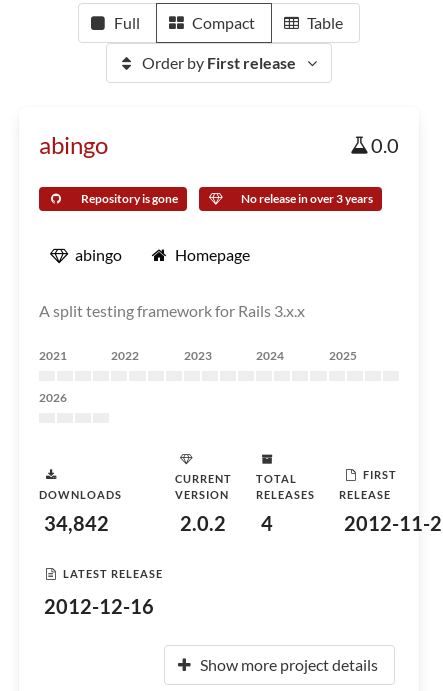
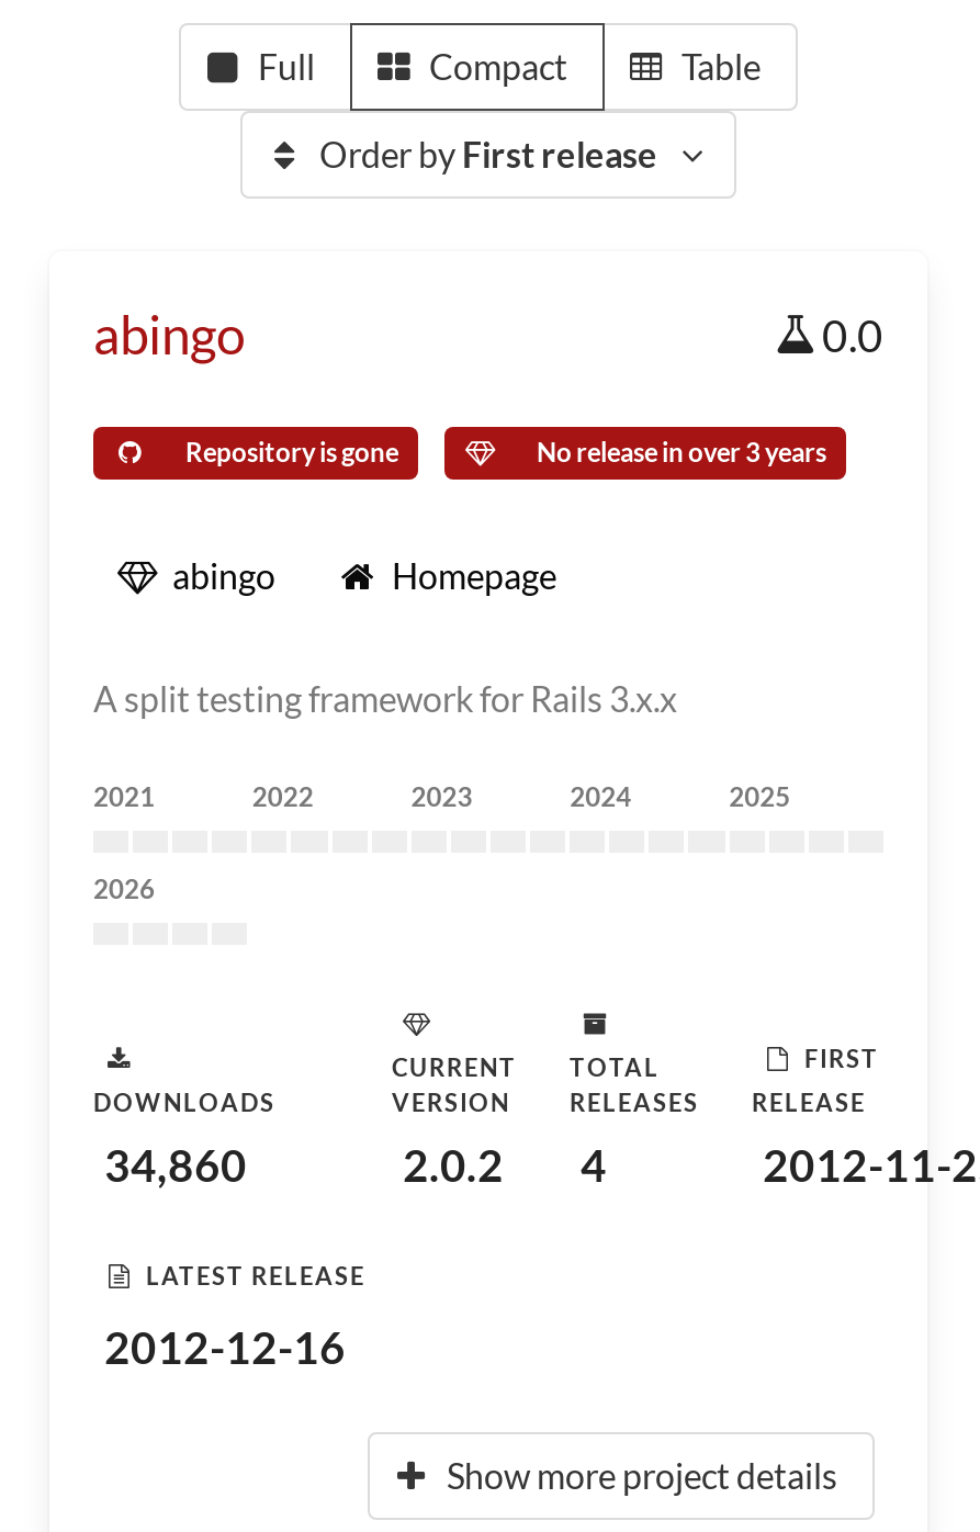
- 34,842
+ 34,860
